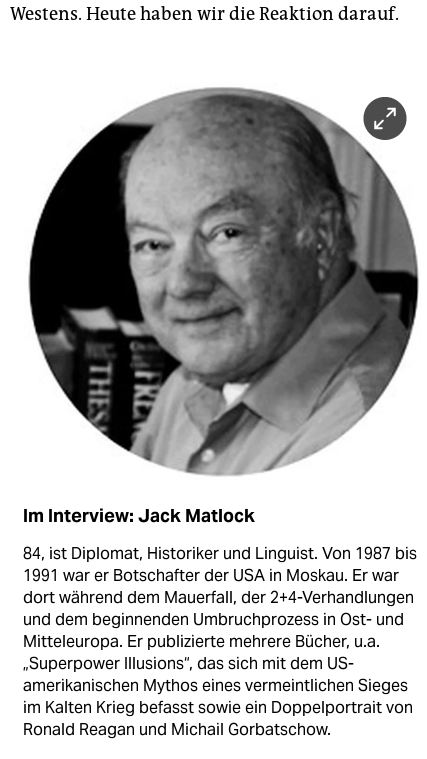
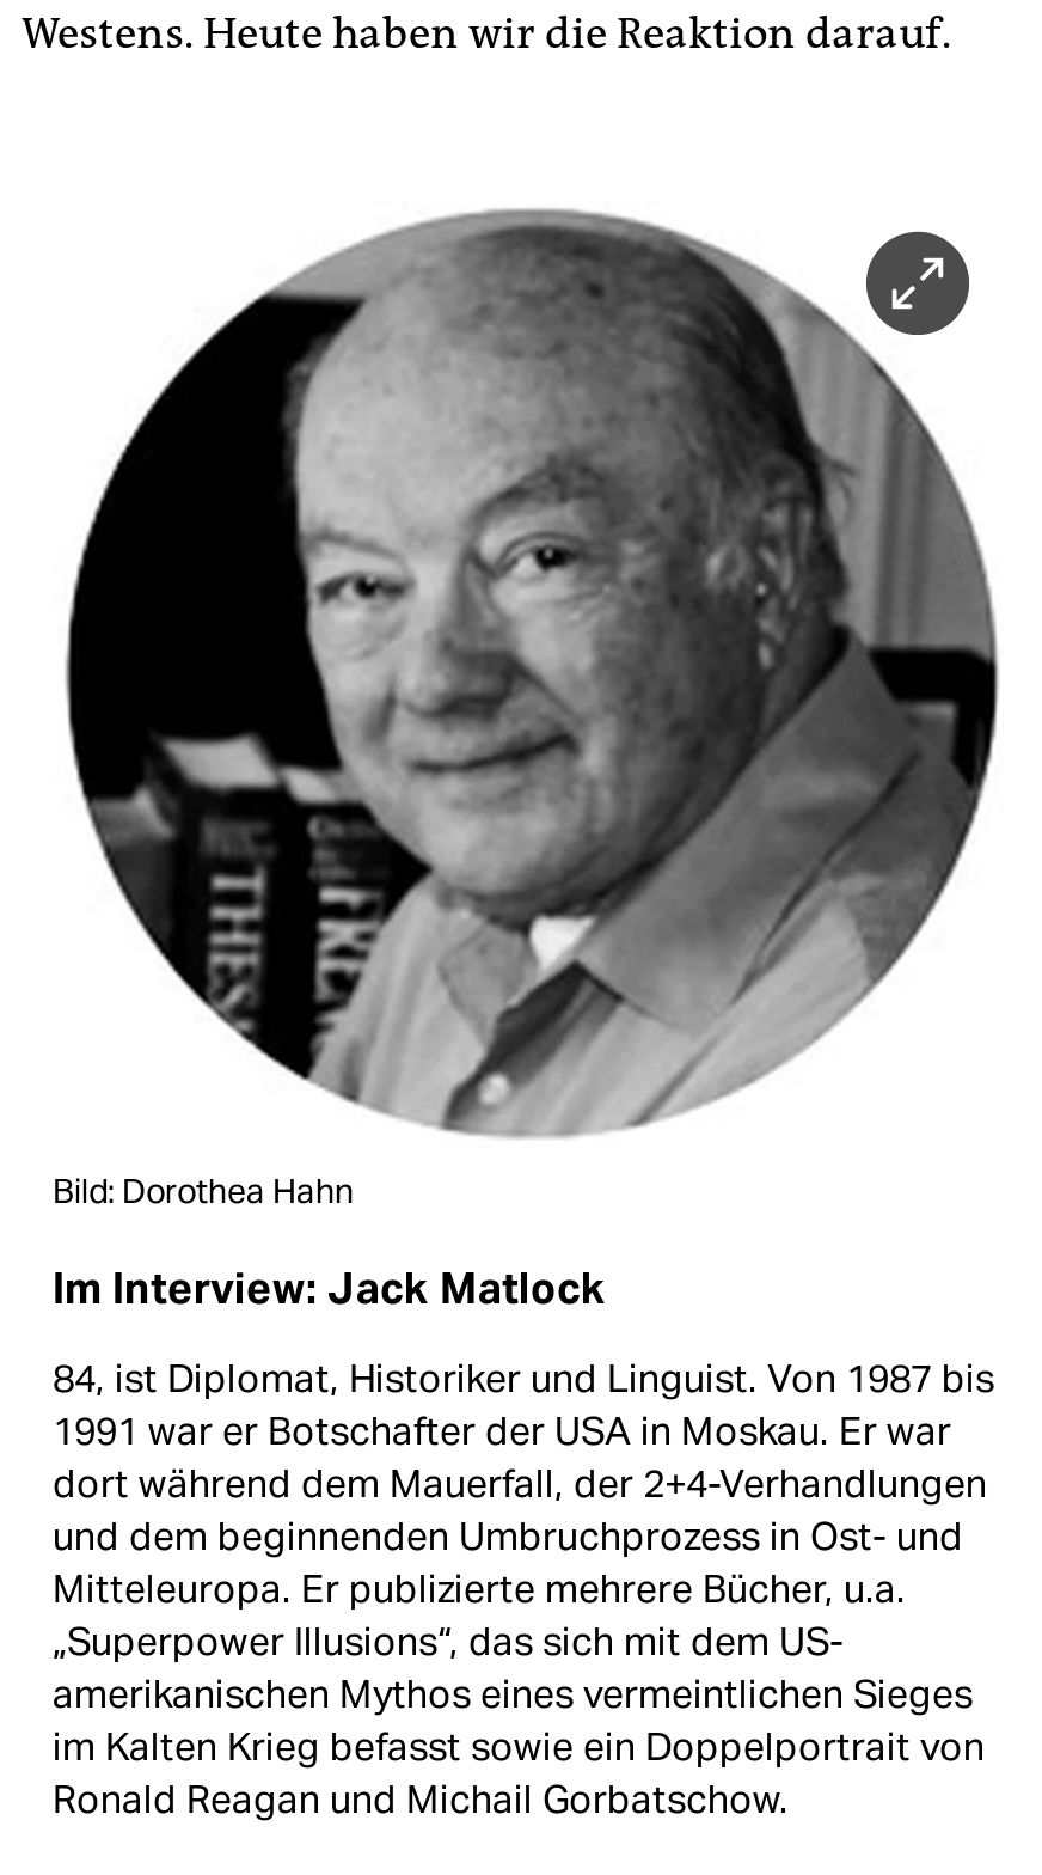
+ Bild: Dorothea Hahn
